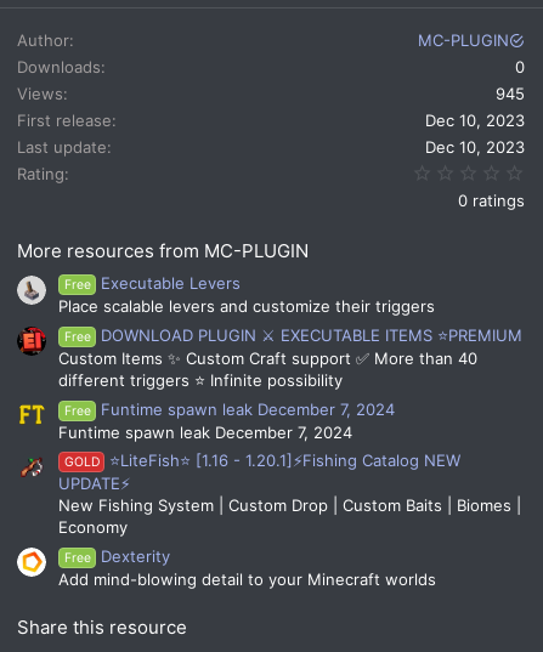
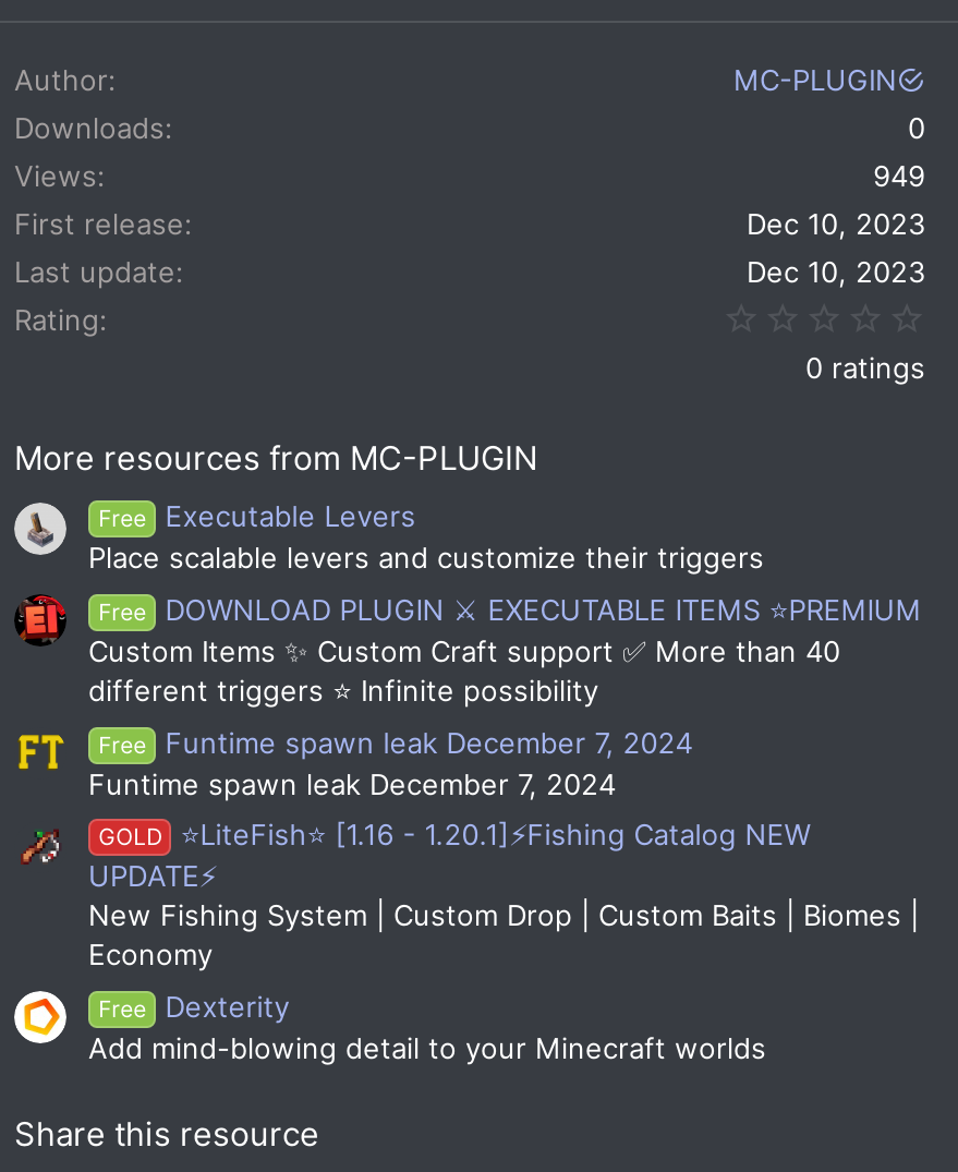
- 945
+ 949
